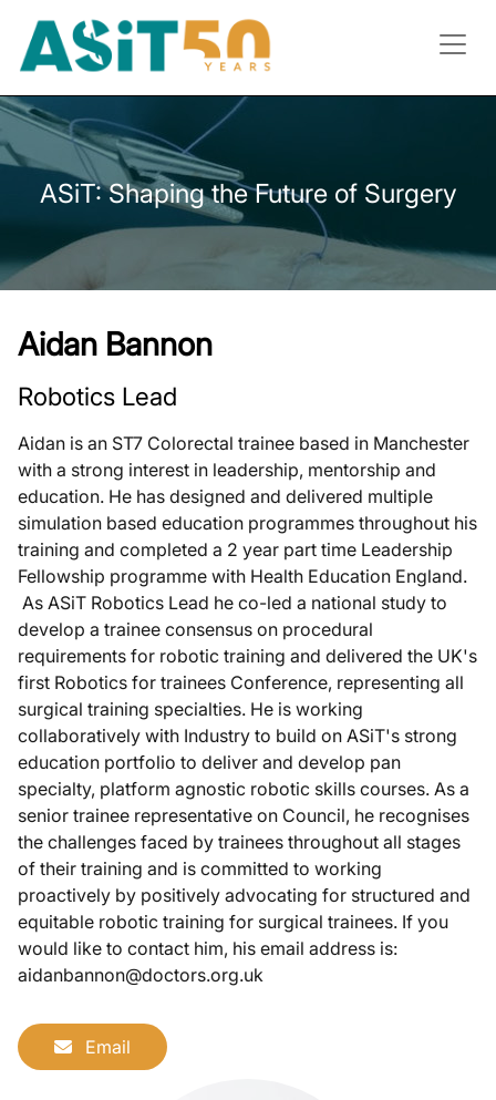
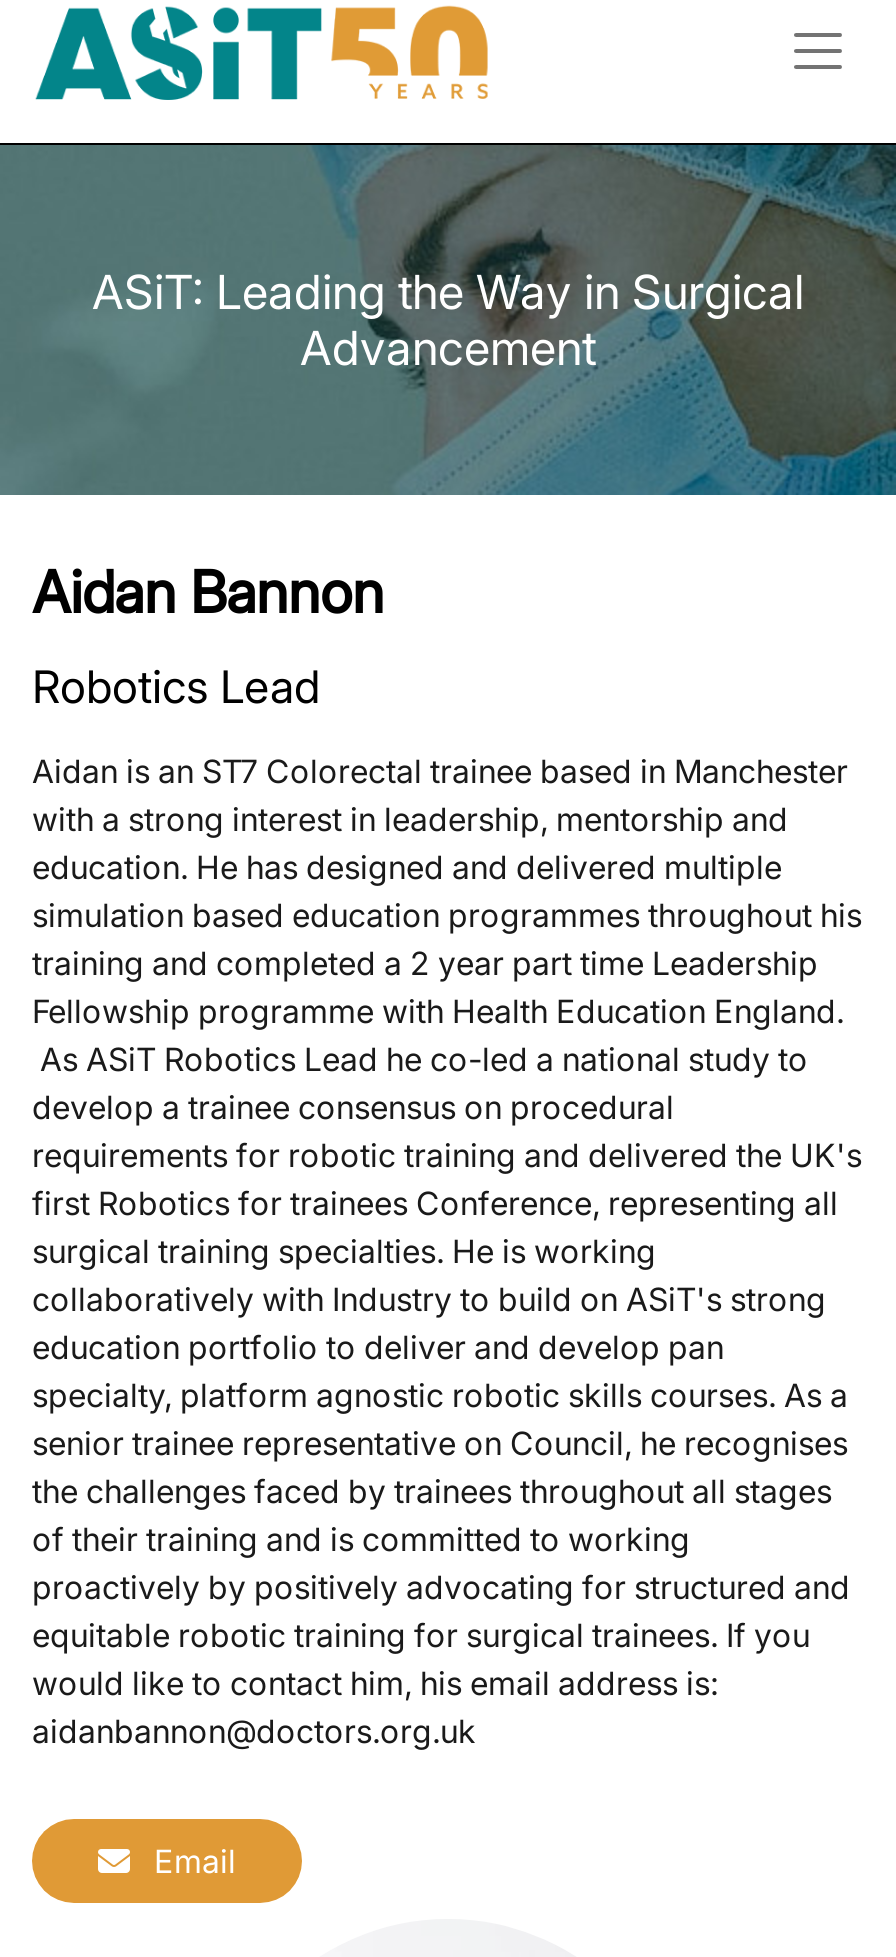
- [image]
- ASiT: Shaping the Future of Surgery
+ [image]
+ ASiT: Leading the Way in Surgical
+ Advancement
